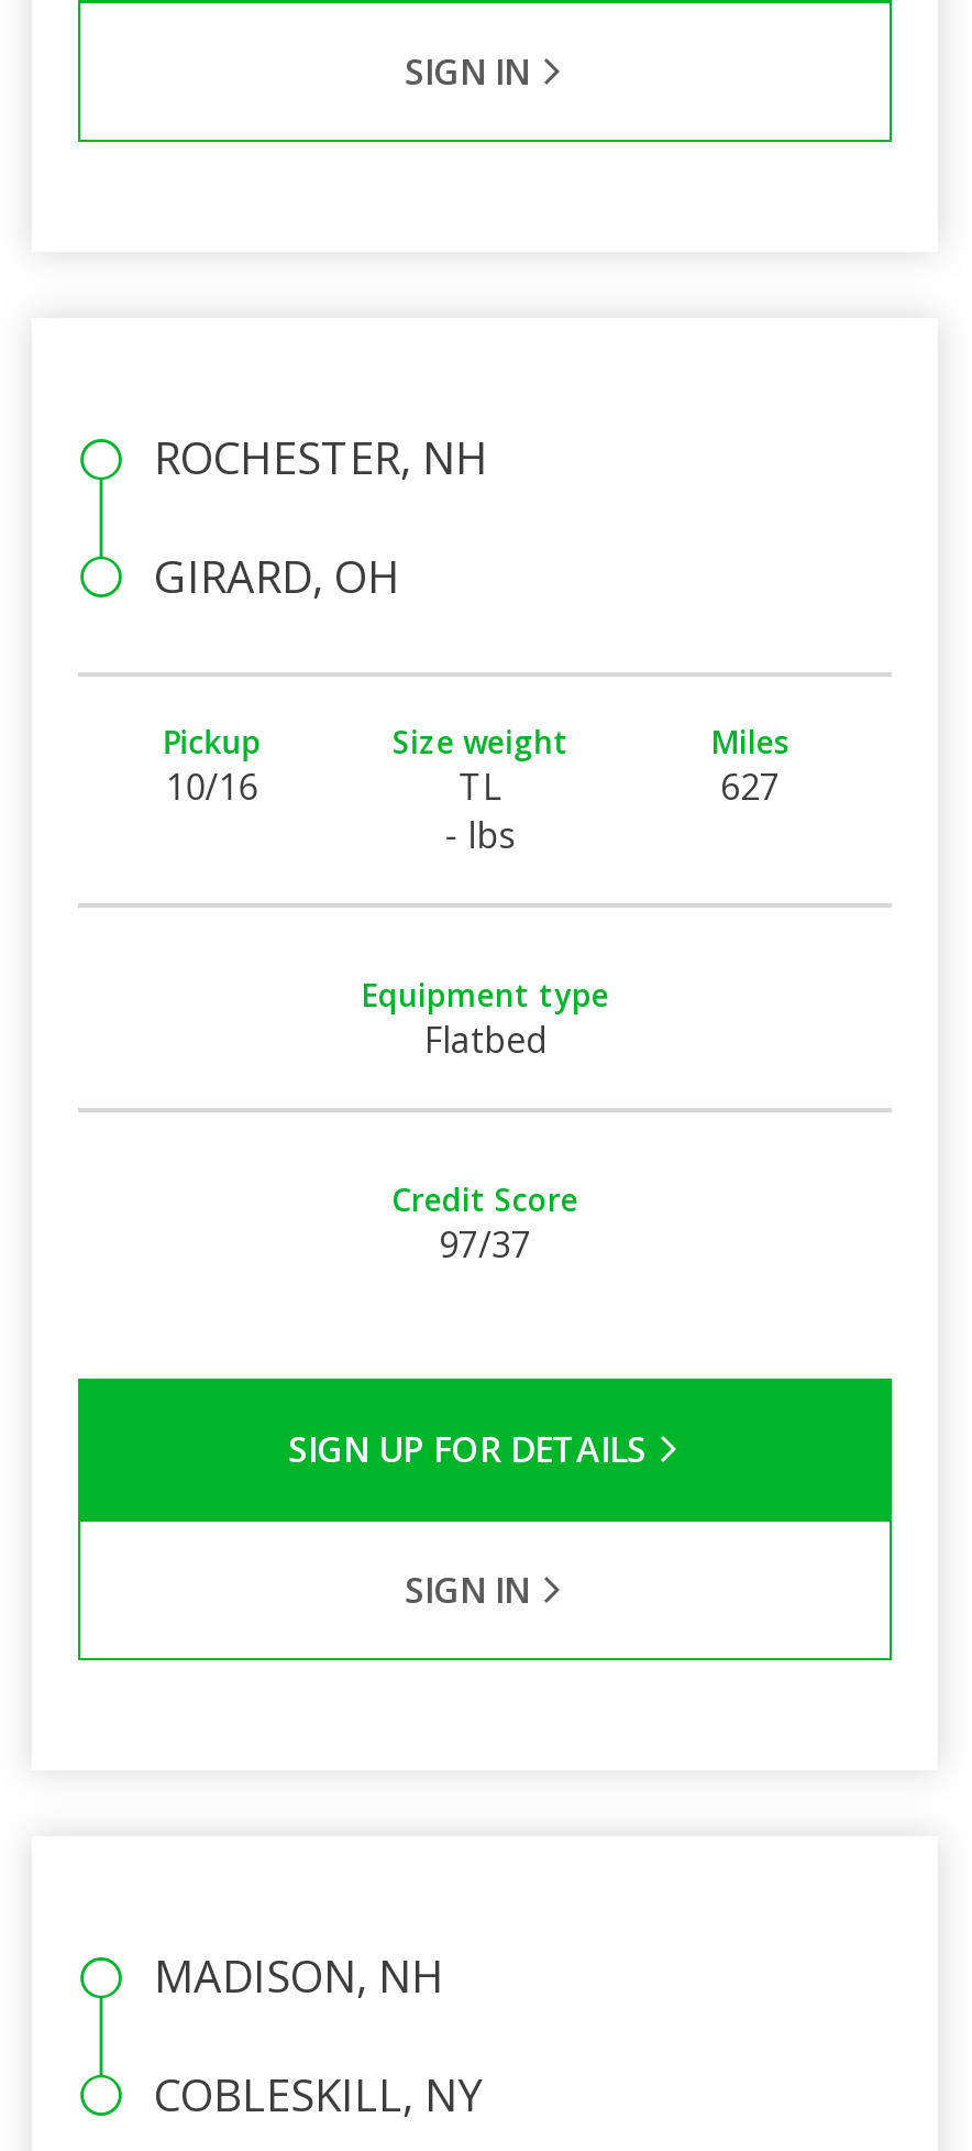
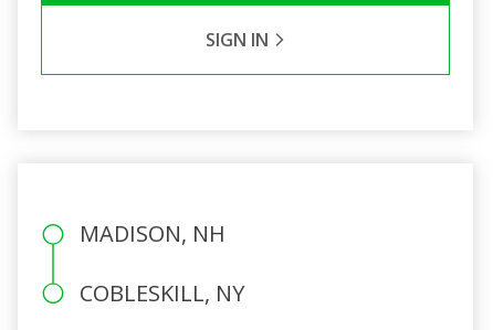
- ROCHESTER, NH
- GIRARD, OH
- Pickup
- 10/16

- Size weight
- TL
- - lbs

- Miles
- 627

- Equipment type
- Flatbed
- Credit Score
- 97/37

- SIGN UP FOR DETAILS
- SIGN IN
